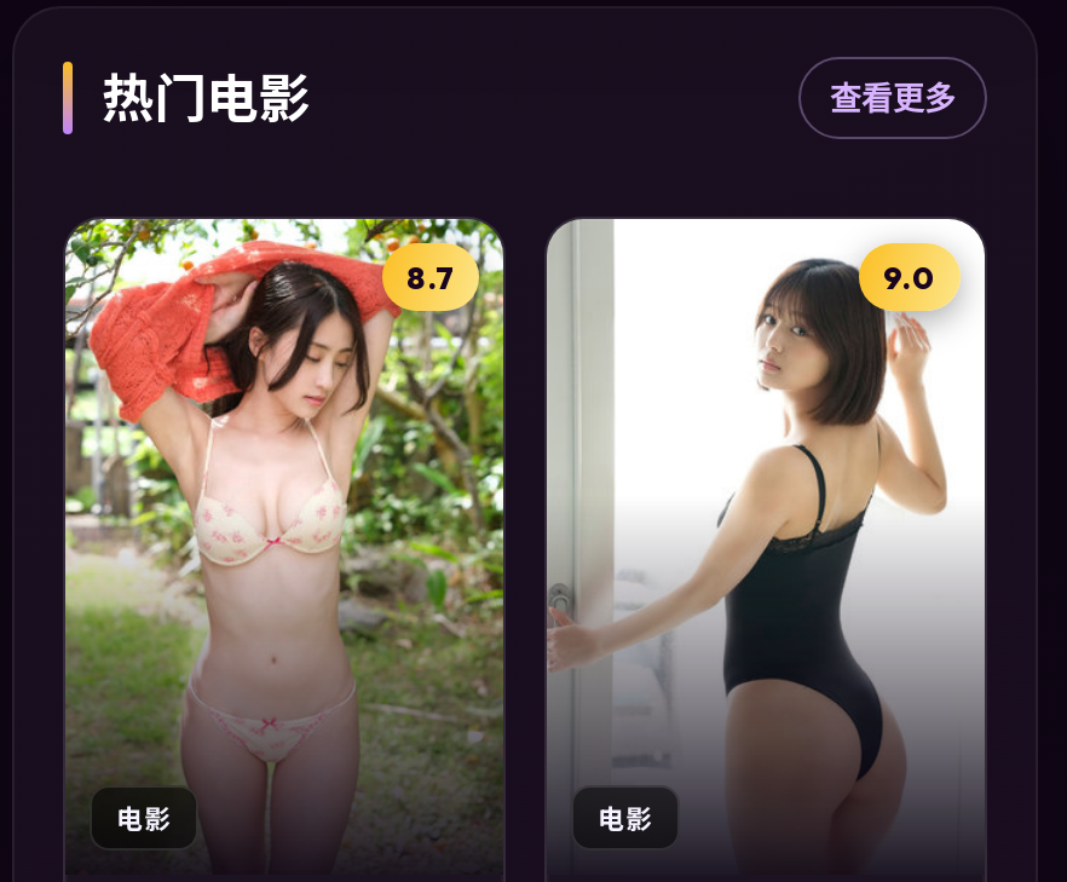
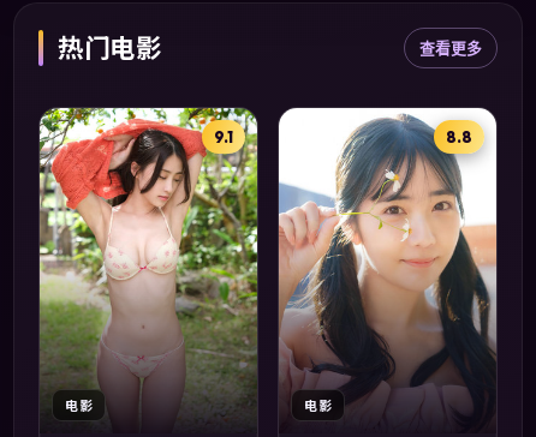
- [image]
- 9.0
+ [image]
+ 8.8

- 8.7
+ 9.1
